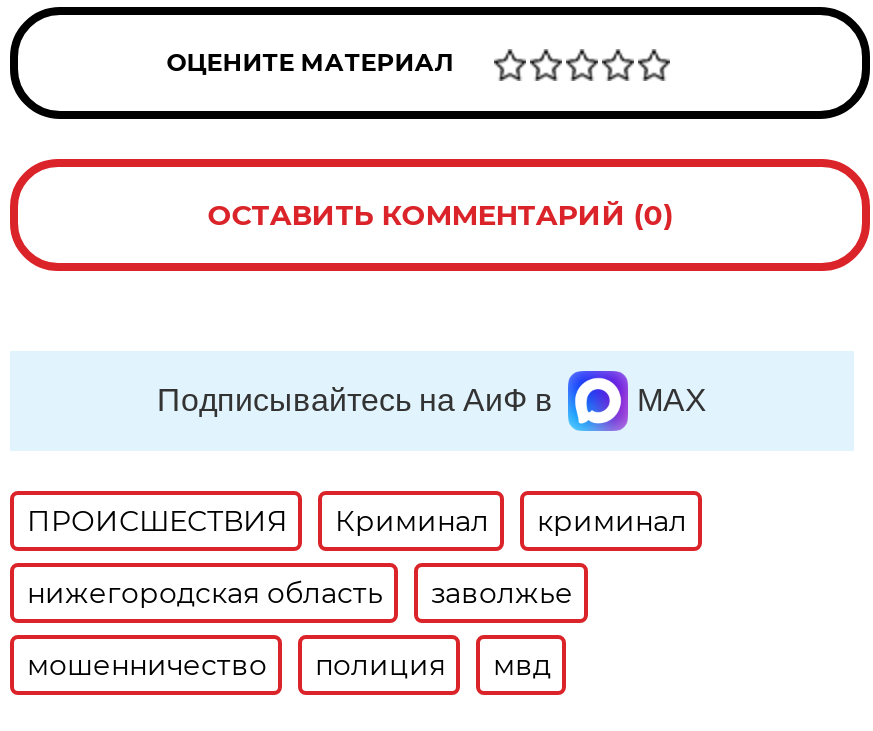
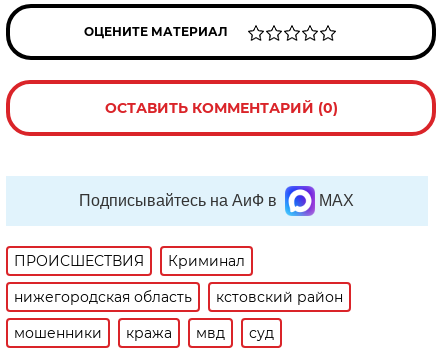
- криминал

- заволжье
+ кстовский район

- мошенничество
- полиция
+ мошенники
+ кража

+ суд
